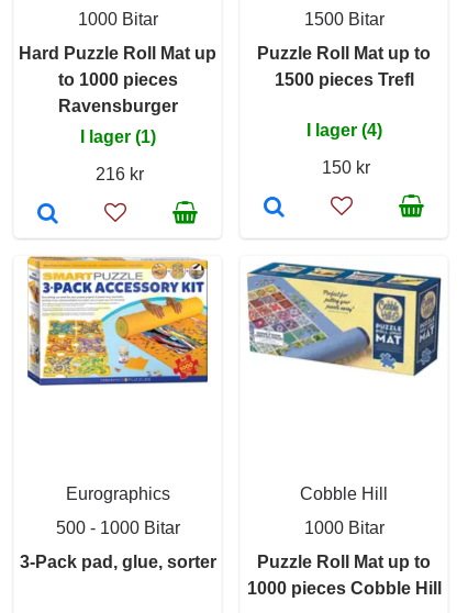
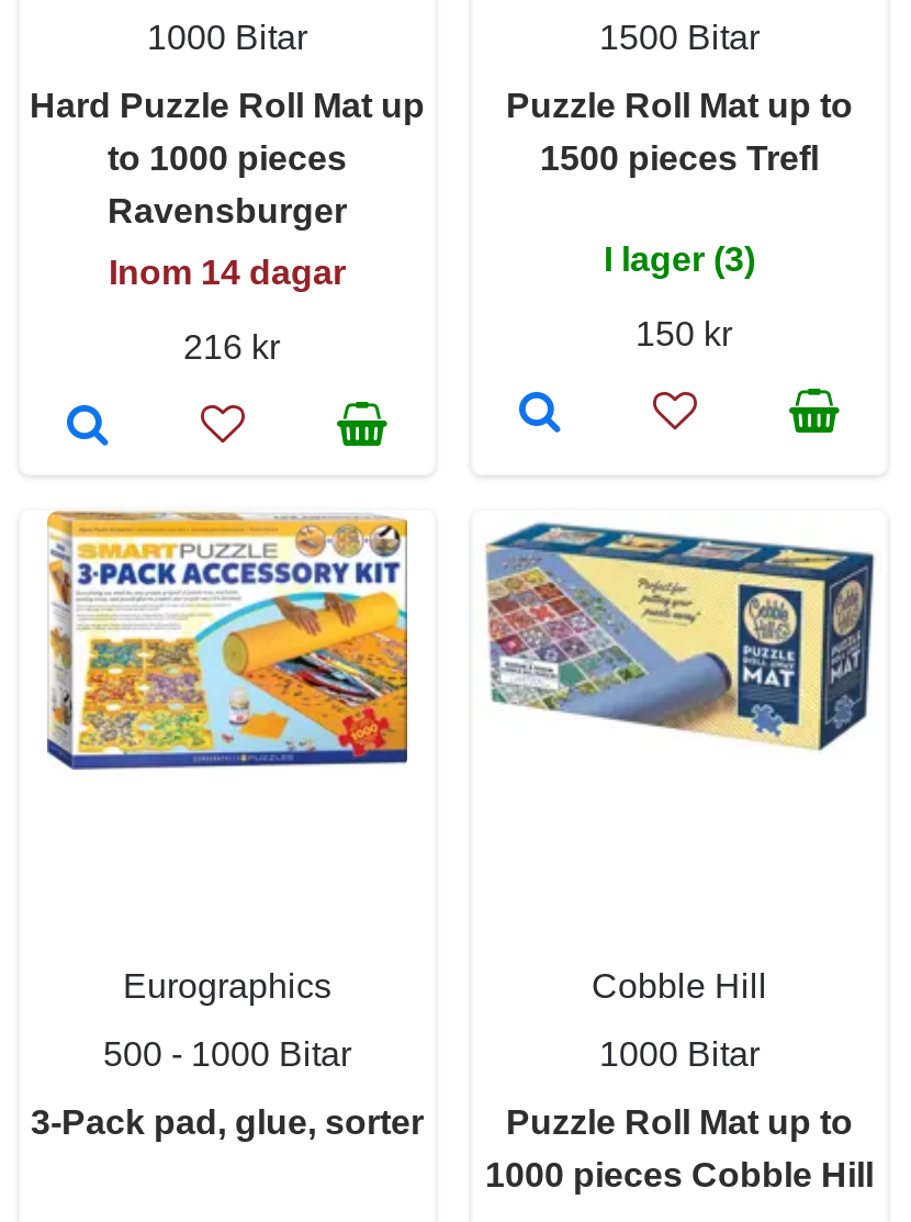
- I lager (4)
+ I lager (3)

- I lager (1)
+ Inom 14 dagar
